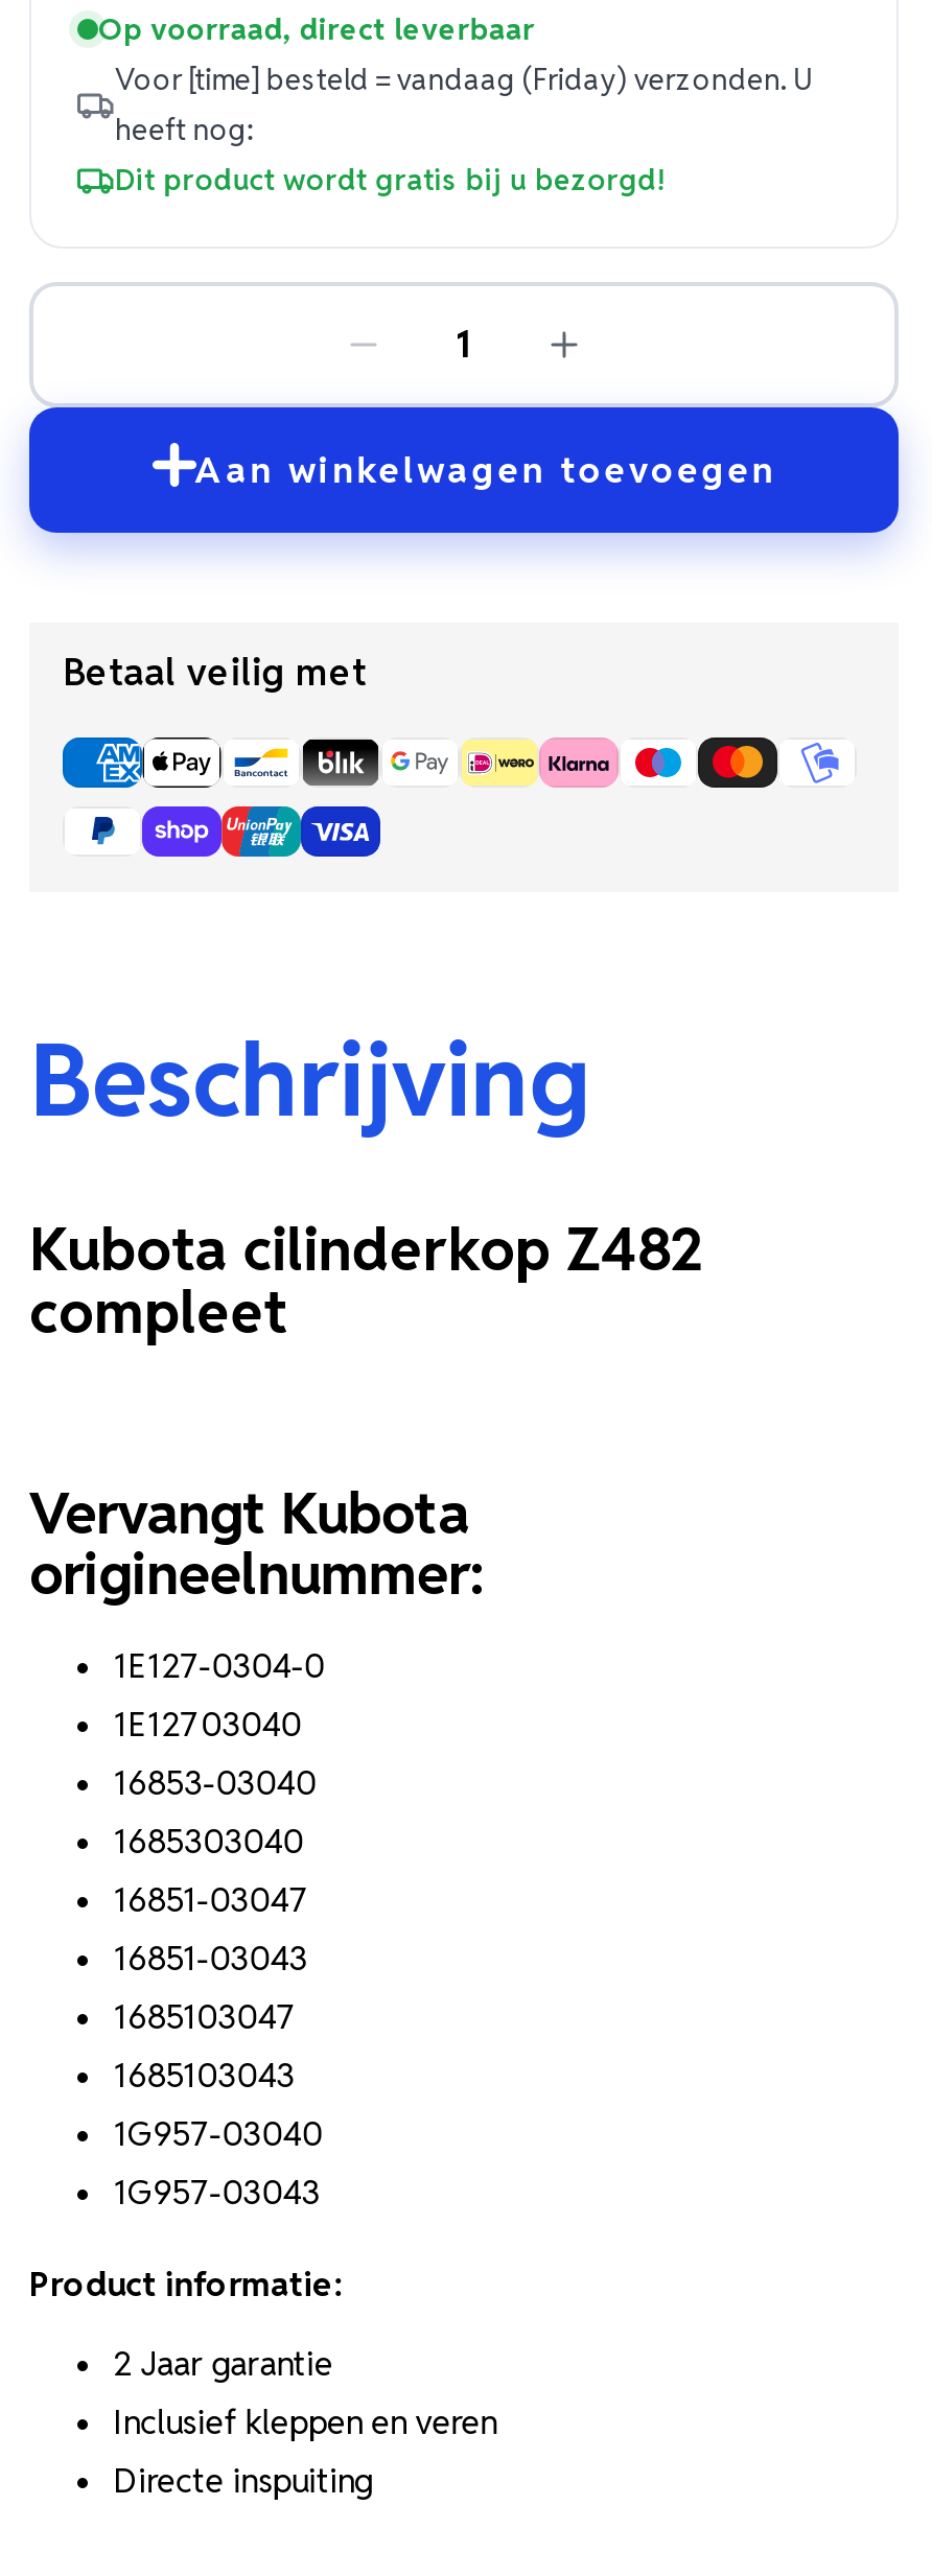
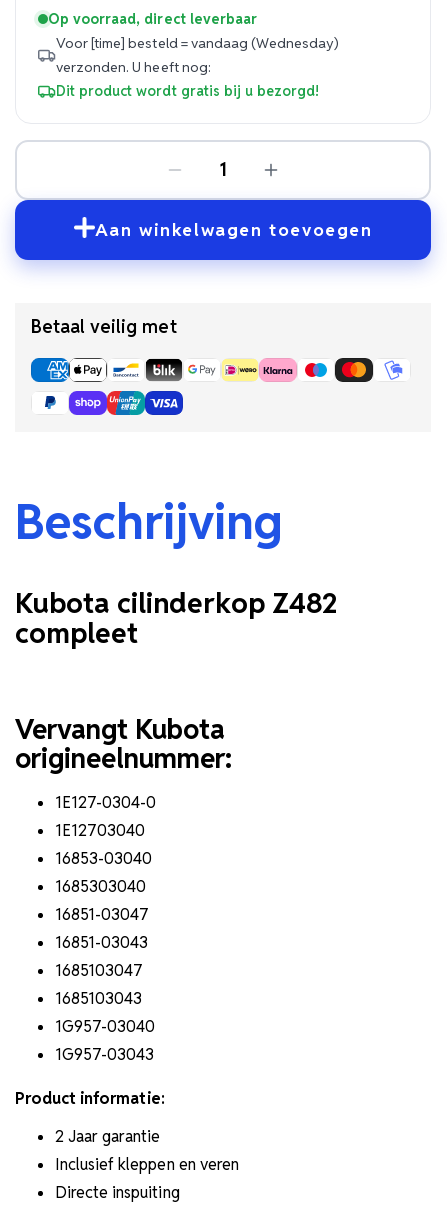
- Voor [time] besteld = vandaag (Friday) verzonden. U
- heeft nog:
+ Voor [time] besteld = vandaag (Wednesday)
+ verzonden. U heeft nog:
